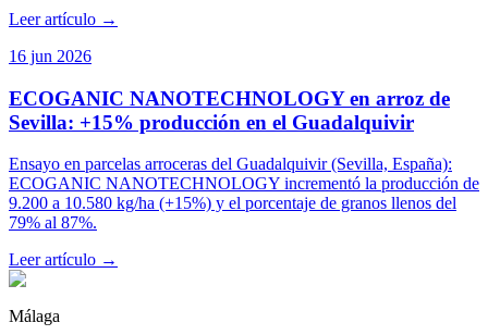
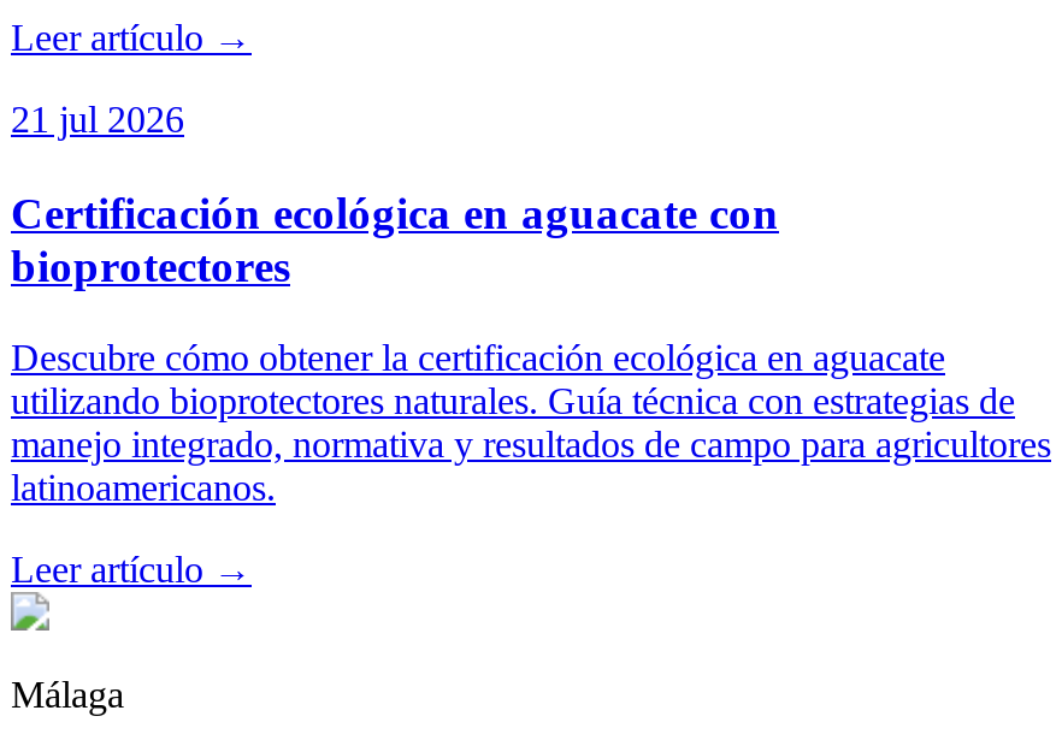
- 16 jun 2026
+ 21 jul 2026

- ECOGANIC NANOTECHNOLOGY en arroz de
- Sevilla: +15% producción en el Guadalquivir
+ Certificación ecológica en aguacate con
+ bioprotectores

- Ensayo en parcelas arroceras del Guadalquivir (Sevilla, España):
- ECOGANIC NANOTECHNOLOGY incrementó la producción de
- 9.200 a 10.580 kg/ha (+15%) y el porcentaje de granos llenos del
- 79% al 87%.
+ Descubre cómo obtener la certificación ecológica en aguacate
+ utilizando bioprotectores naturales. Guía técnica con estrategias de
+ manejo integrado, normativa y resultados de campo para agricultores
+ latinoamericanos.
